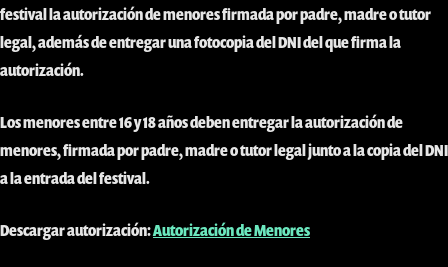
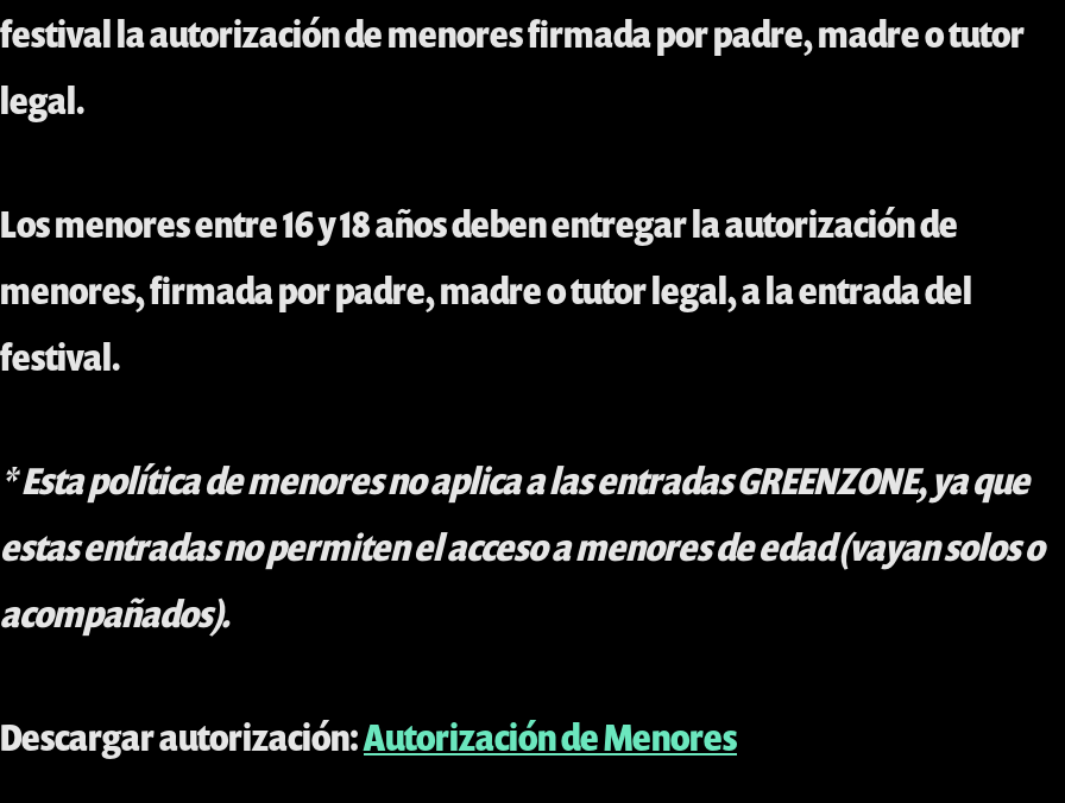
- legal, además de entregar una fotocopia del DNI del que firma la
- autorización.
+ legal.

moved up: Los menores entre 16 y 18 años deben entregar la autorización de

- menores, firmada por padre, madre o tutor legal junto a la copia del DNI
- a la entrada del festival.
+ menores, firmada por padre, madre o tutor legal, a la entrada del
+ festival.
+ * Esta política de menores no aplica a las entradas GREENZONE, ya que
+ estas entradas no permiten el acceso a menores de edad (vayan solos o
+ acompañados).
